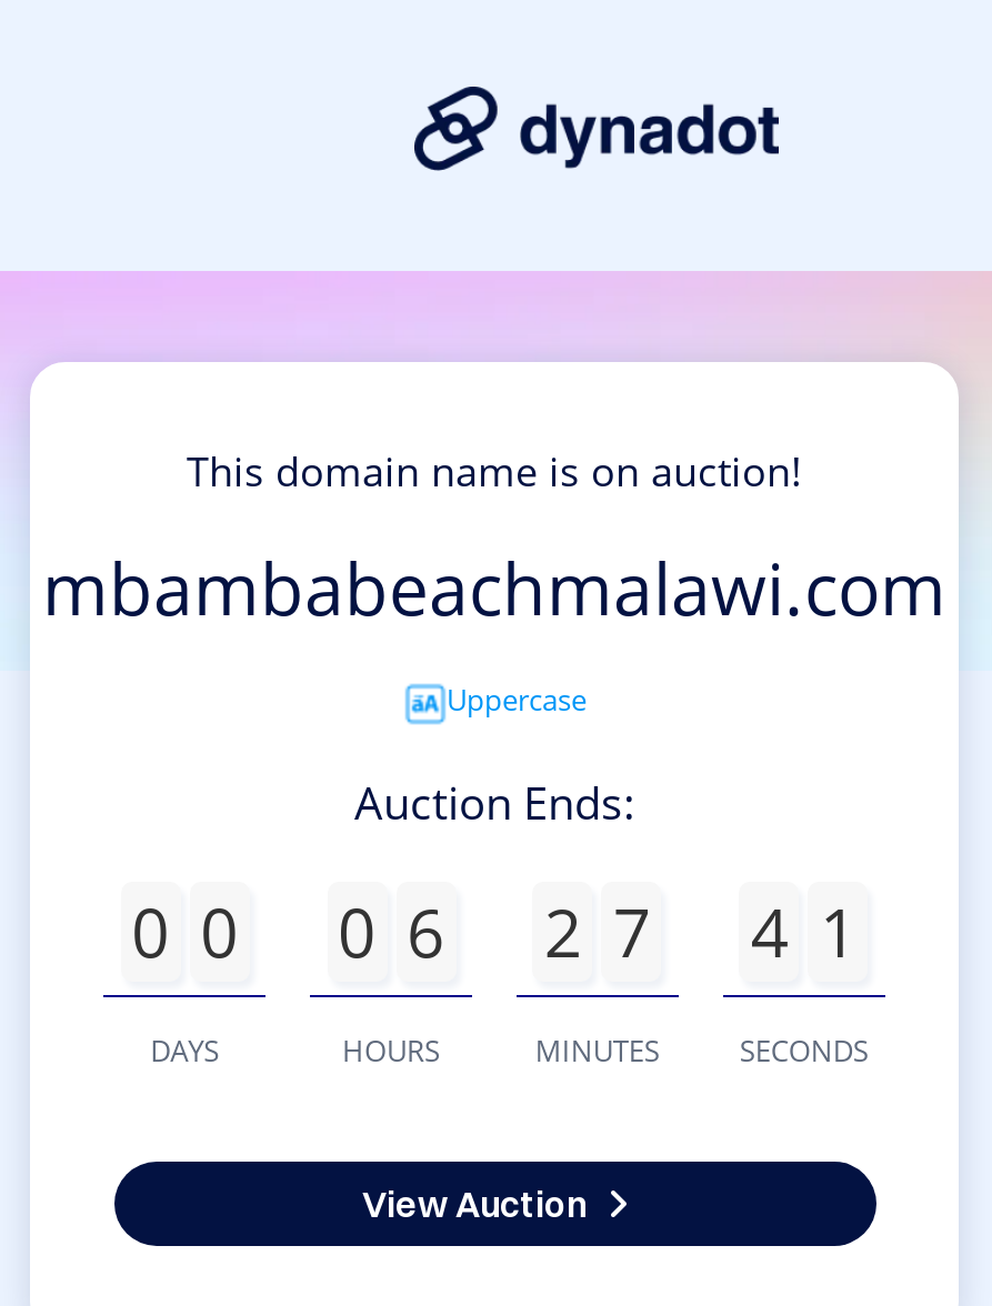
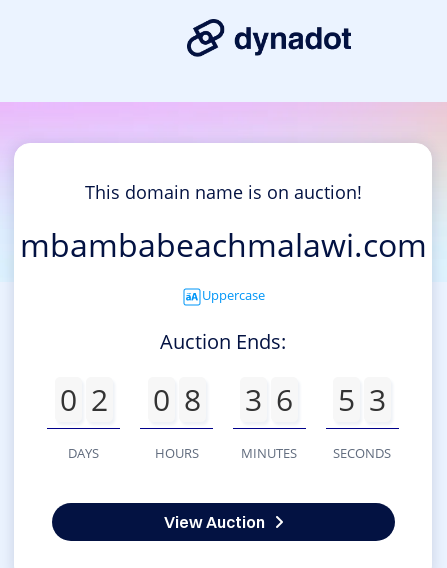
- 0 0
+ 0 2

- 0 6
+ 0 8

- 2 7
+ 3 6

- 4 1
+ 5 3
